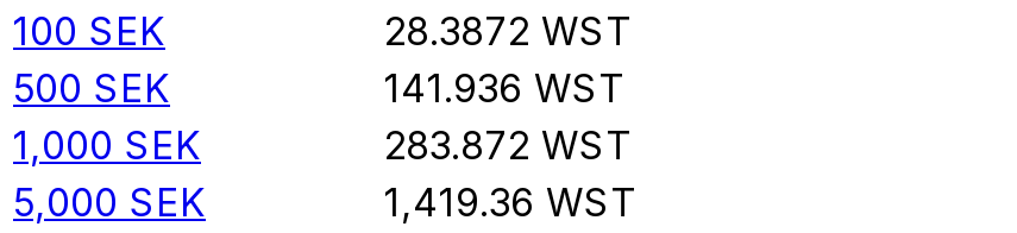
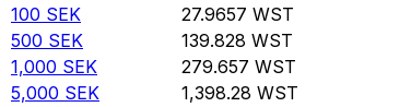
- 28.3872 WST
+ 27.9657 WST

- 141.936 WST
+ 139.828 WST

- 283.872 WST
+ 279.657 WST

- 1,419.36 WST
+ 1,398.28 WST
